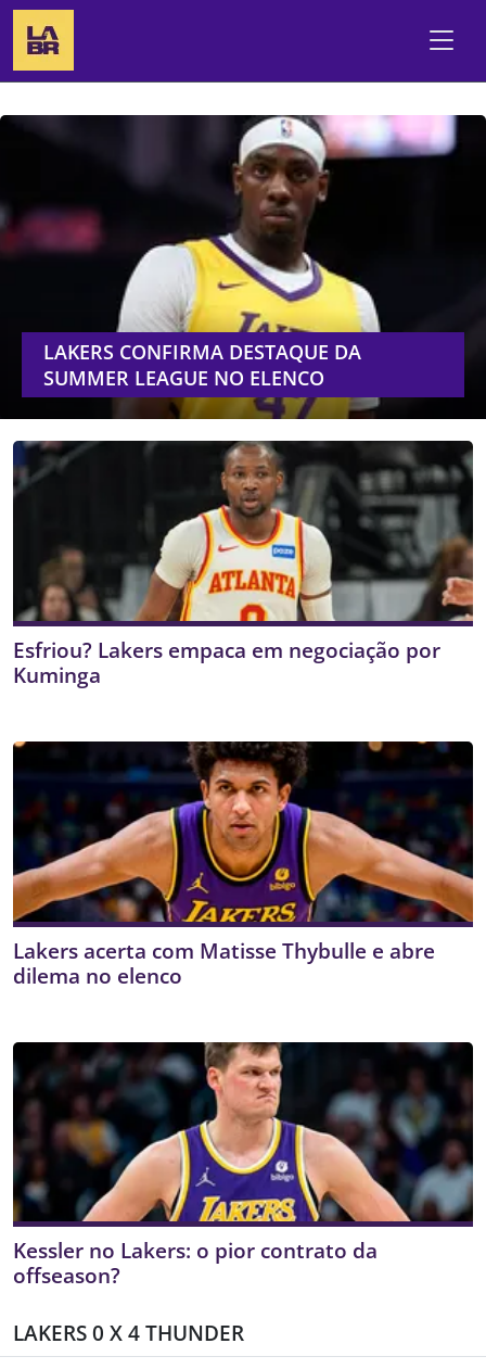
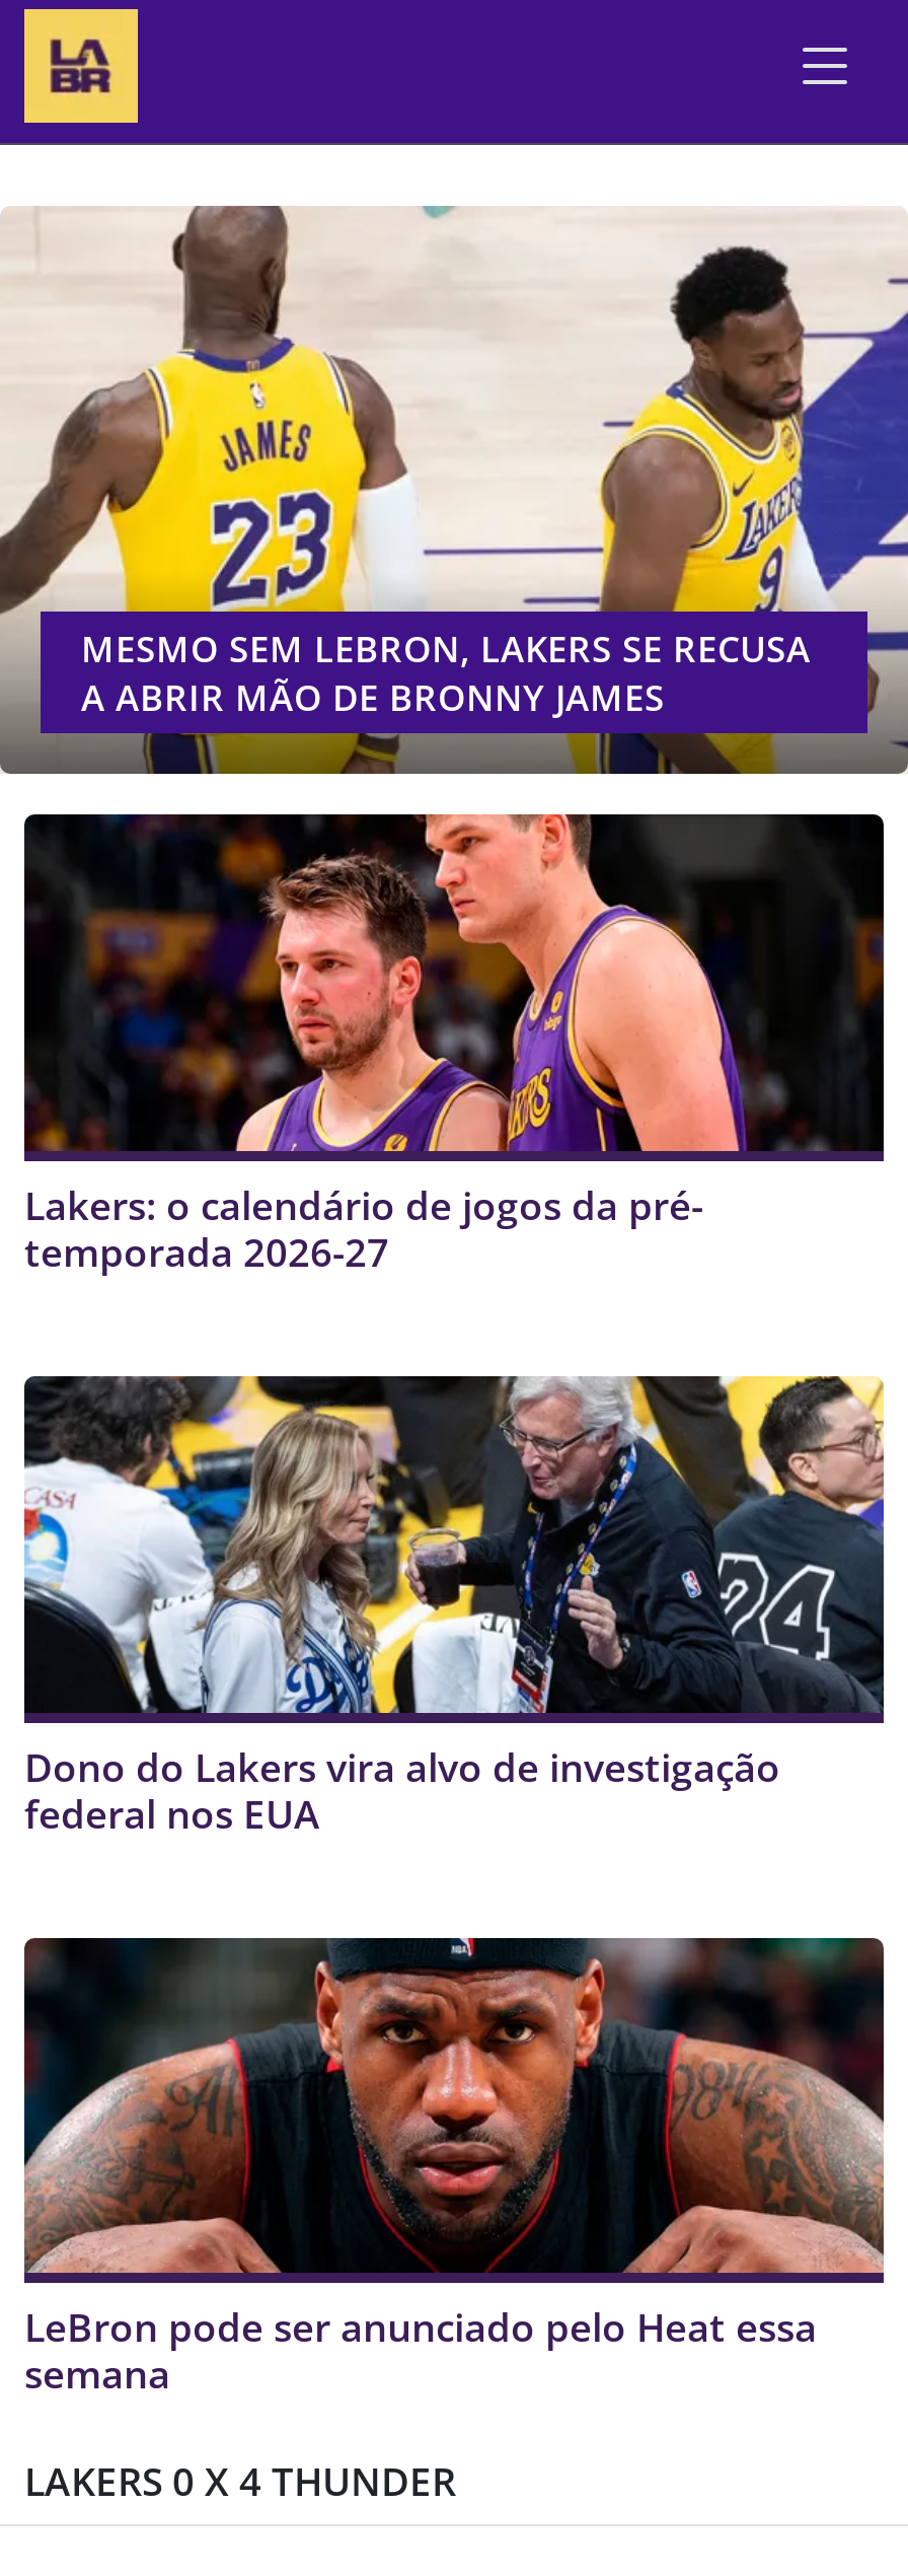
- [image]
- LAKERS CONFIRMA DESTAQUE DA
- SUMMER LEAGUE NO ELENCO
+ [image]
+ MESMO SEM LEBRON, LAKERS SE RECUSA
+ A ABRIR MÃO DE BRONNY JAMES

- [image]
- Esfriou? Lakers empaca em negociação por
- Kuminga
+ [image]
+ Lakers: o calendário de jogos da pré-
+ temporada 2026-27

- [image]
- Lakers acerta com Matisse Thybulle e abre
- dilema no elenco
+ [image]
+ Dono do Lakers vira alvo de investigação
+ federal nos EUA

- [image]
- Kessler no Lakers: o pior contrato da
- offseason?
+ [image]
+ LeBron pode ser anunciado pelo Heat essa
+ semana
